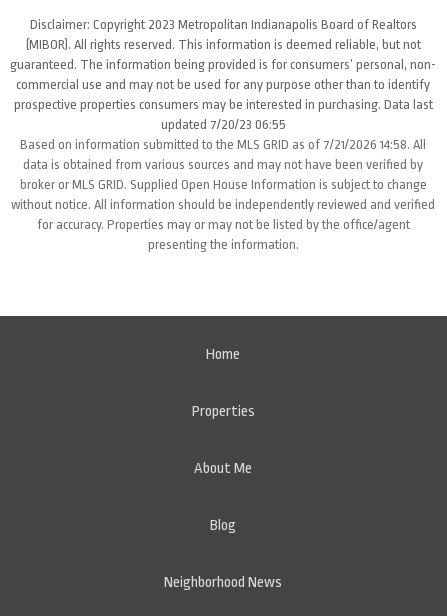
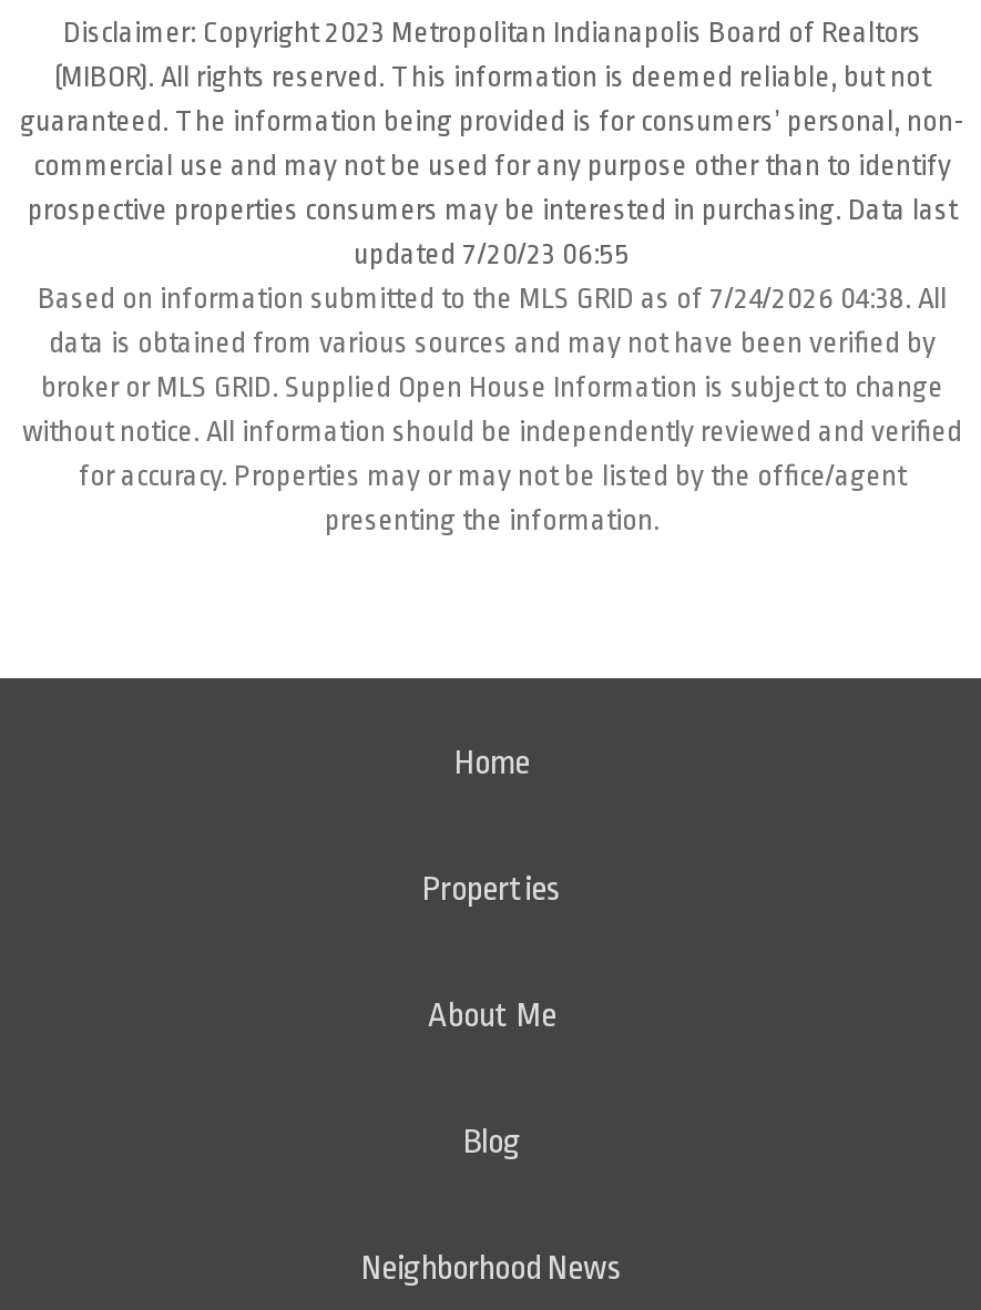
- Based on information submitted to the MLS GRID as of 7/21/2026 14:58. All
+ Based on information submitted to the MLS GRID as of 7/24/2026 04:38. All
